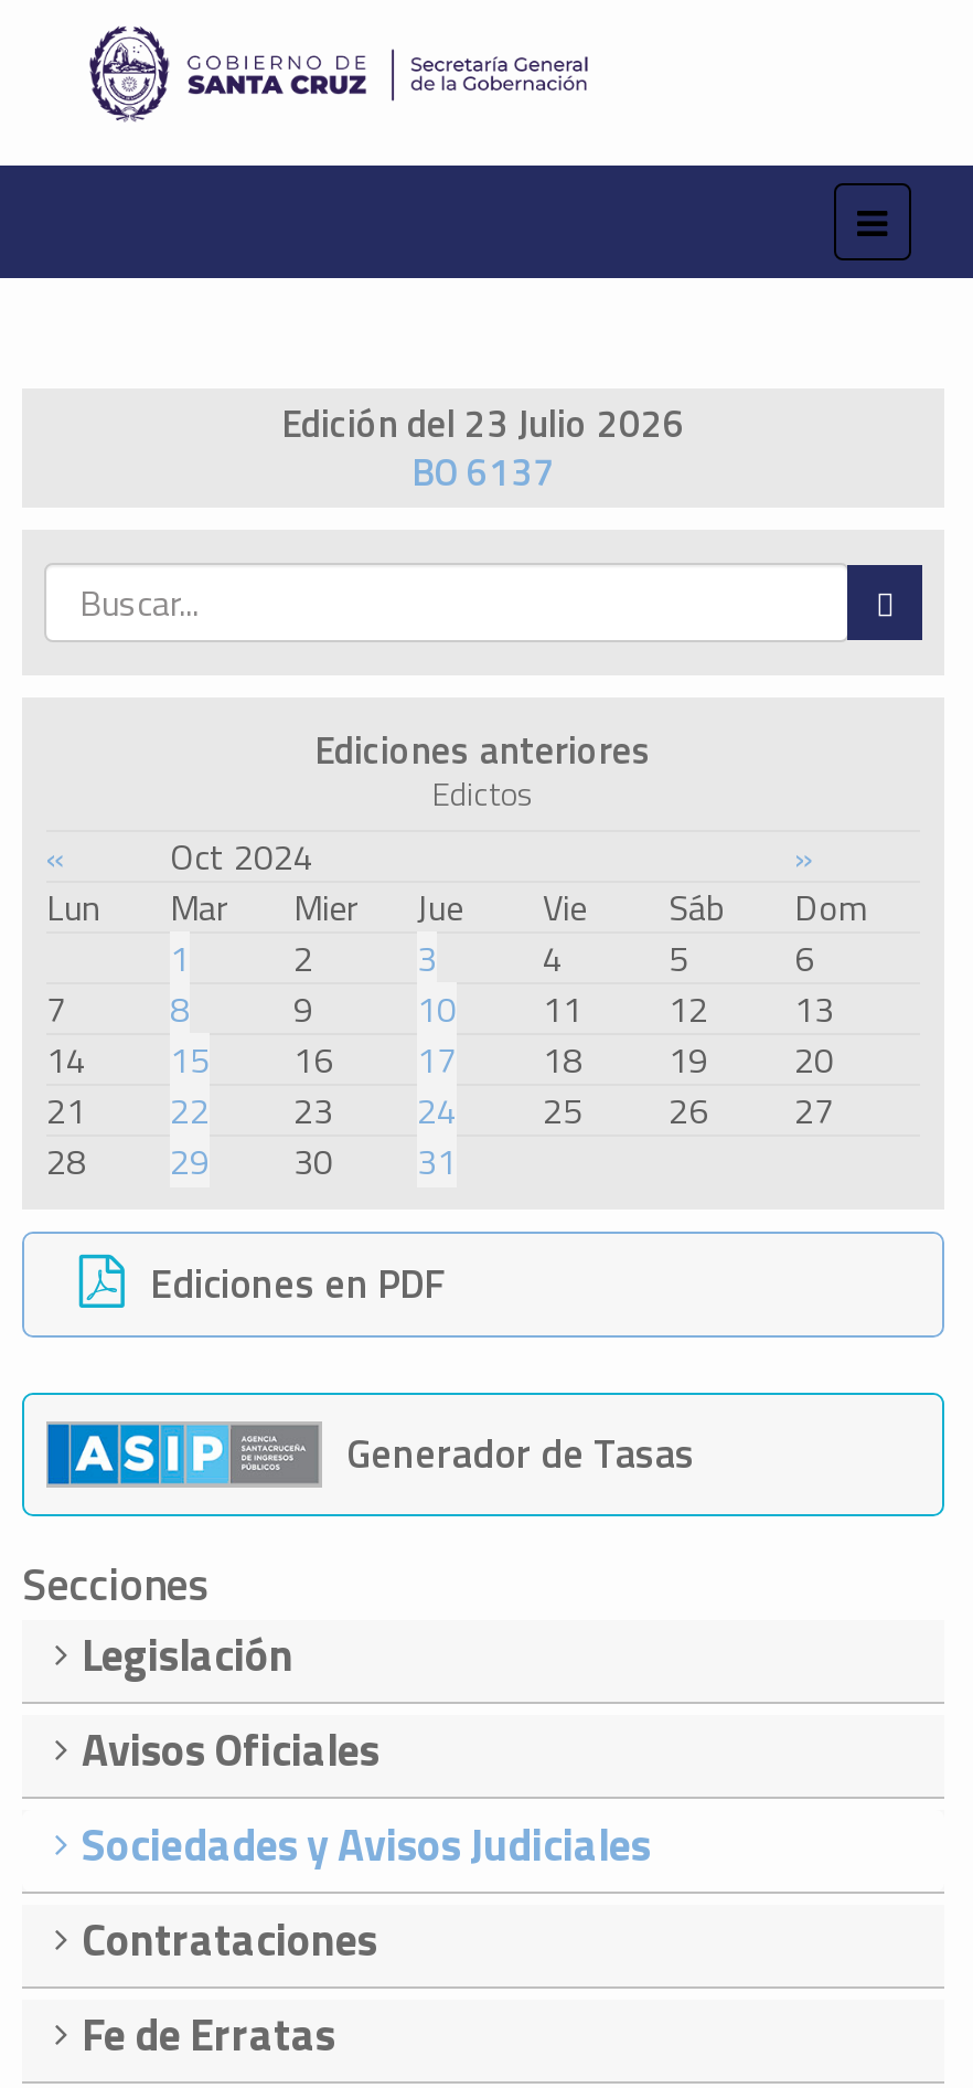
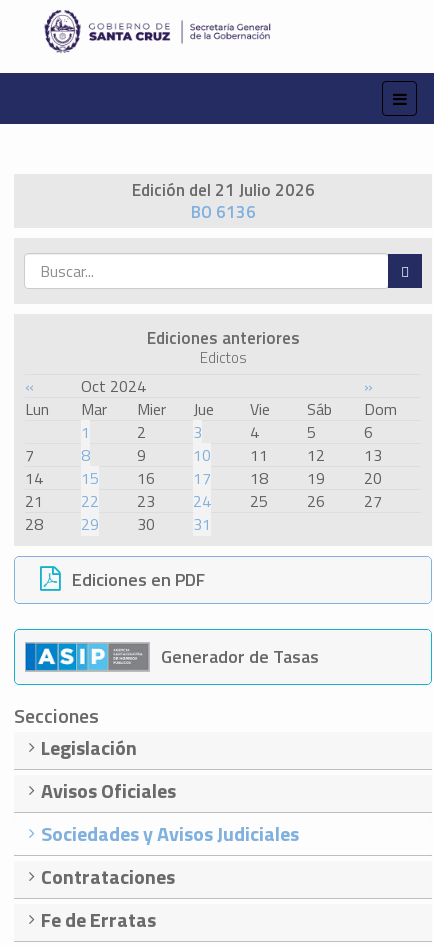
- Edición del 23 Julio 2026
+ Edición del 21 Julio 2026

- BO 6137
+ BO 6136
